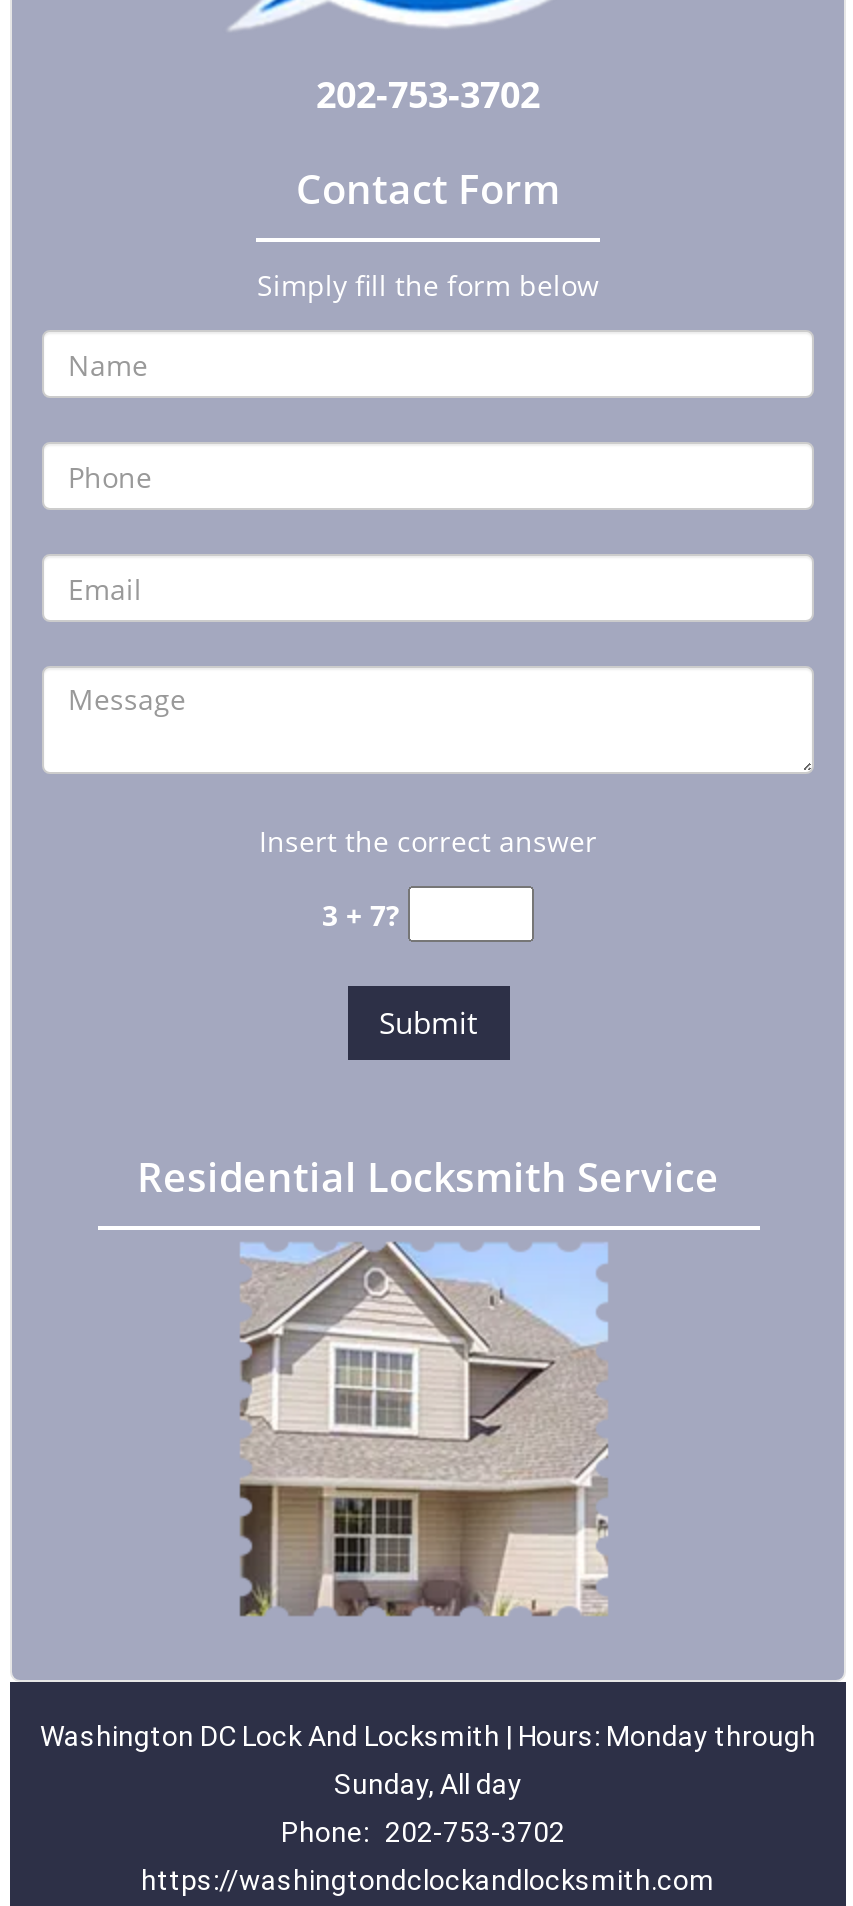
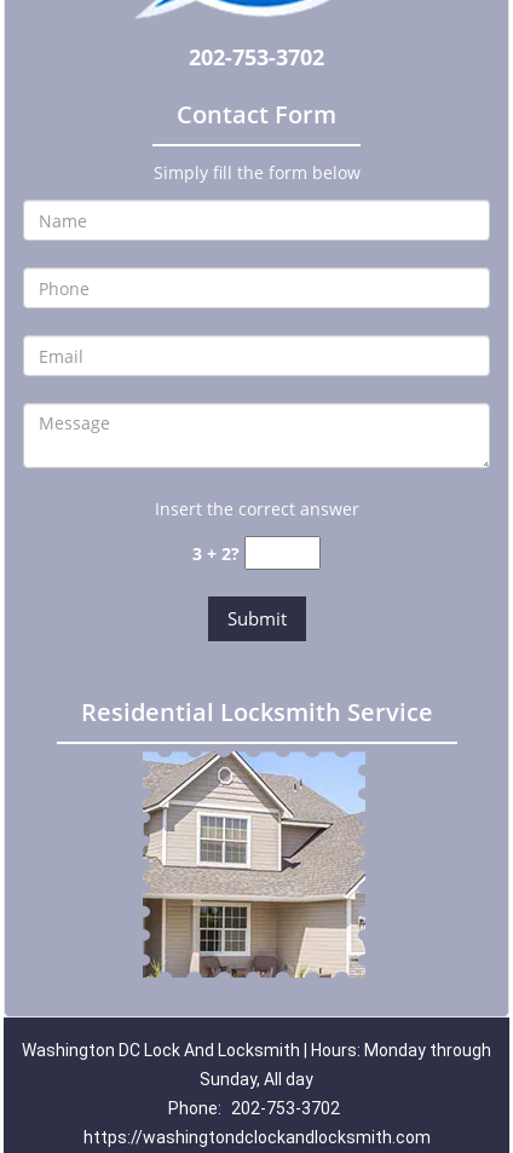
- 3 + 7?
+ 3 + 2?
